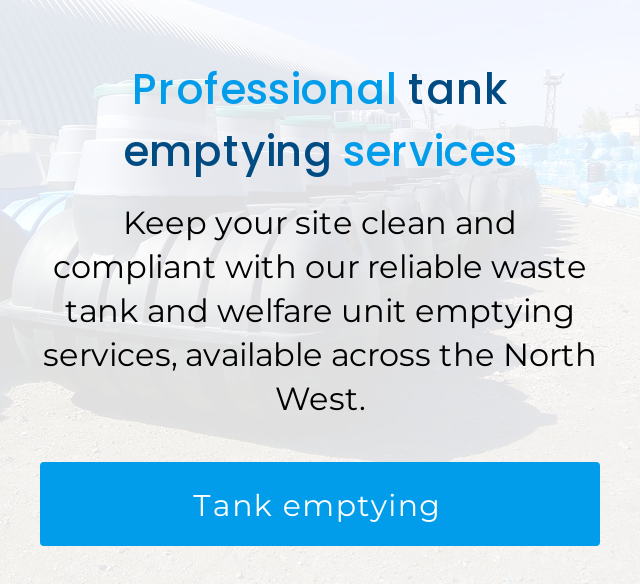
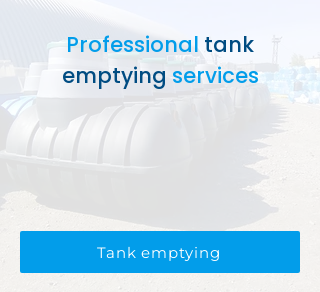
- Keep your site clean and
- compliant with our reliable waste
- tank and welfare unit emptying
- services, available across the North
- West.
